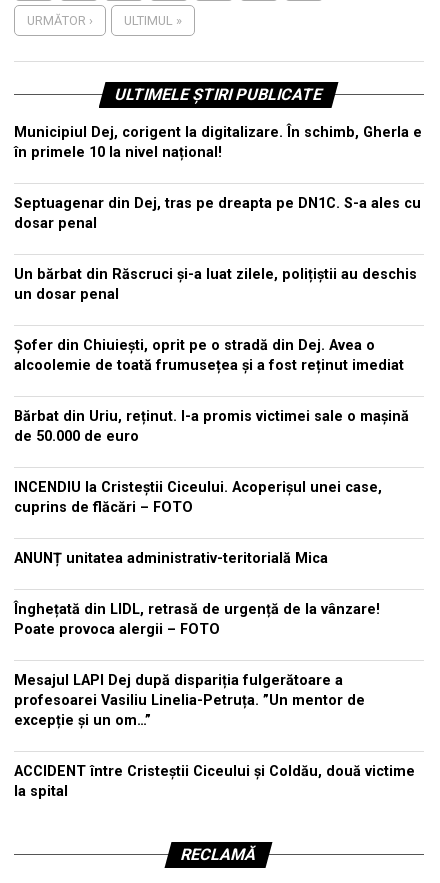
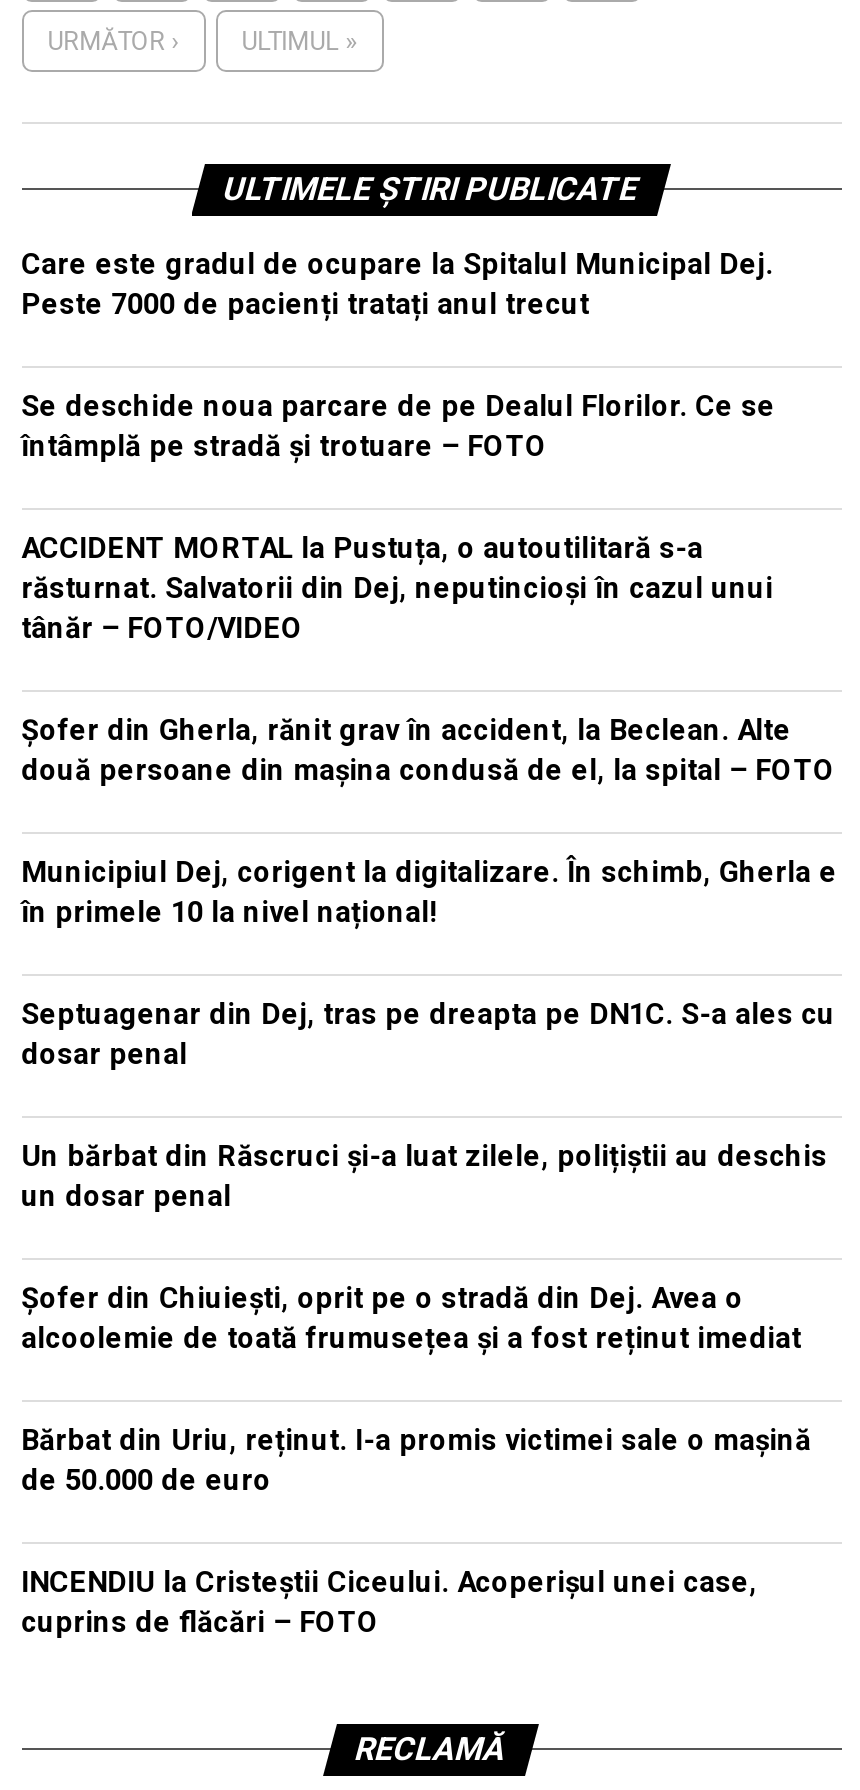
+ Care este gradul de ocupare la Spitalul Municipal Dej.
+ Peste 7000 de pacienți tratați anul trecut
+ Se deschide noua parcare de pe Dealul Florilor. Ce se
+ întâmplă pe stradă și trotuare – FOTO
+ ACCIDENT MORTAL la Pustuța, o autoutilitară s-a
+ răsturnat. Salvatorii din Dej, neputincioși în cazul unui
+ tânăr – FOTO/VIDEO
+ Șofer din Gherla, rănit grav în accident, la Beclean. Alte
+ două persoane din mașina condusă de el, la spital – FOTO

moved down: Municipiul Dej, corigent la digitalizare. În schimb, Gherla e | în primele 10 la nivel național! | Septuagenar din Dej, tras pe dreapta pe DN1C. S-a ales cu | ... | INCENDIU la Cristeștii Ciceului. Acoperișul unei case, | cuprins de flăcări – FOTO

- ANUNȚ unitatea administrativ-teritorială Mica
- Înghețată din LIDL, retrasă de urgență de la vânzare!
- Poate provoca alergii – FOTO
- Mesajul LAPI Dej după dispariția fulgerătoare a
- profesoarei Vasiliu Linelia-Petruța. ”Un mentor de
- excepție și un om…”
- ACCIDENT între Cristeștii Ciceului și Coldău, două victime
- la spital
